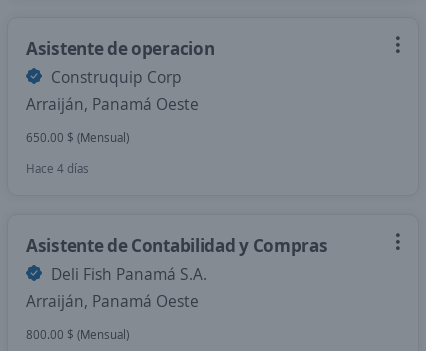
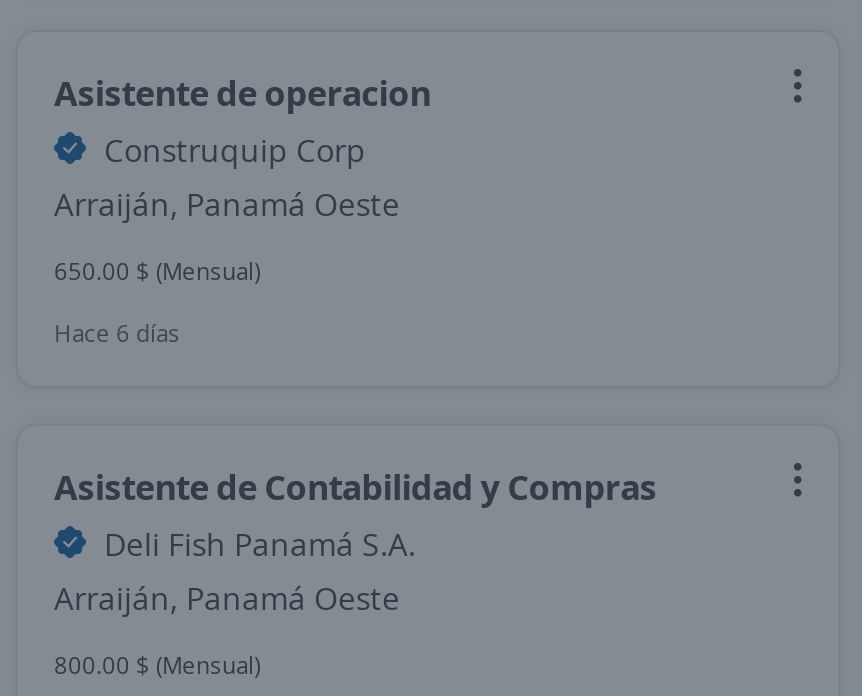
- Hace 4 días
+ Hace 6 días
